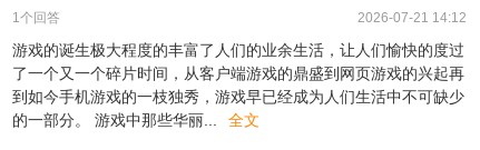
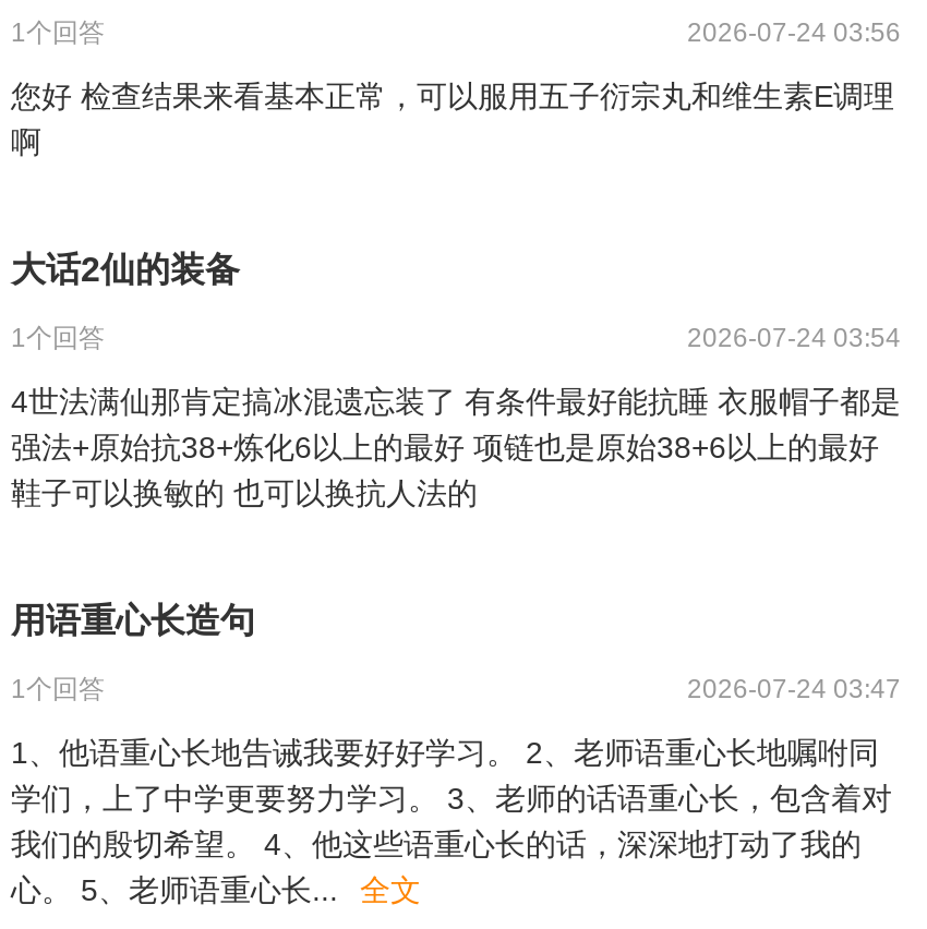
- 2026-07-21 14:12
- 游戏的诞生极大程度的丰富了人们的业余生活，让人们愉快的度过
- 了一个又一个碎片时间，从客户端游戏的鼎盛到网页游戏的兴起再
- 到如今手机游戏的一枝独秀，游戏早已经成为人们生活中不可缺少
- 的一部分。 游戏中那些华丽...
+ 2026-07-24 03:56
+ 您好 检查结果来看基本正常，可以服用五子衍宗丸和维生素E调理
+ 啊
+ 大话2仙的装备
+ 1个回答
+ 2026-07-24 03:54
+ 4世法满仙那肯定搞冰混遗忘装了 有条件最好能抗睡 衣服帽子都是
+ 强法+原始抗38+炼化6以上的最好 项链也是原始38+6以上的最好
+ 鞋子可以换敏的 也可以换抗人法的
+ 用语重心长造句
+ 1个回答
+ 2026-07-24 03:47
+ 1、他语重心长地告诫我要好好学习。 2、老师语重心长地嘱咐同
+ 学们，上了中学更要努力学习。 3、老师的话语重心长，包含着对
+ 我们的殷切希望。 4、他这些语重心长的话，深深地打动了我的
+ 心。 5、老师语重心长...
